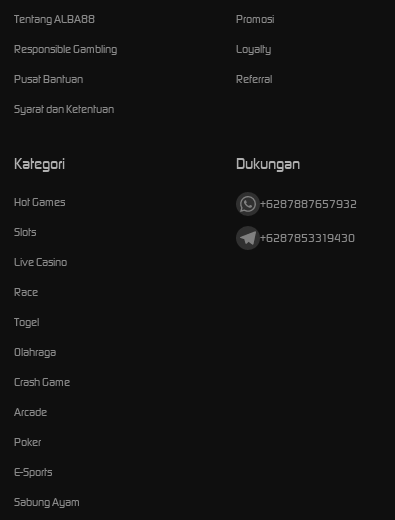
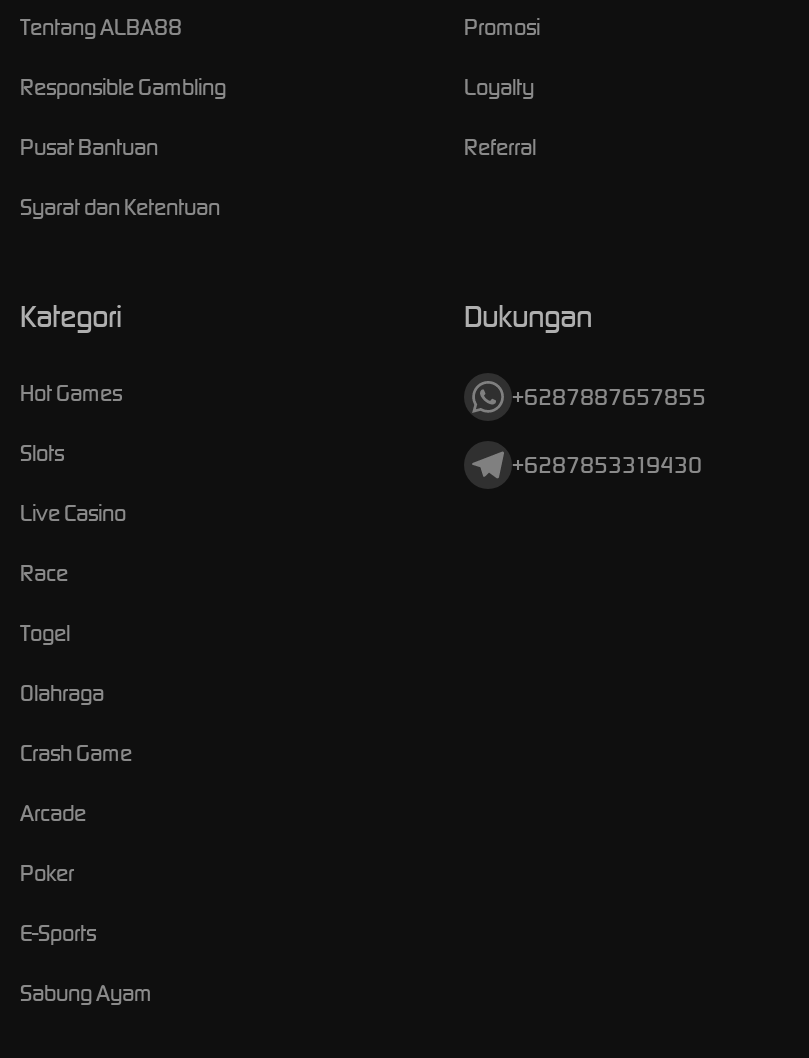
- +6287887657932
+ +6287887657855
